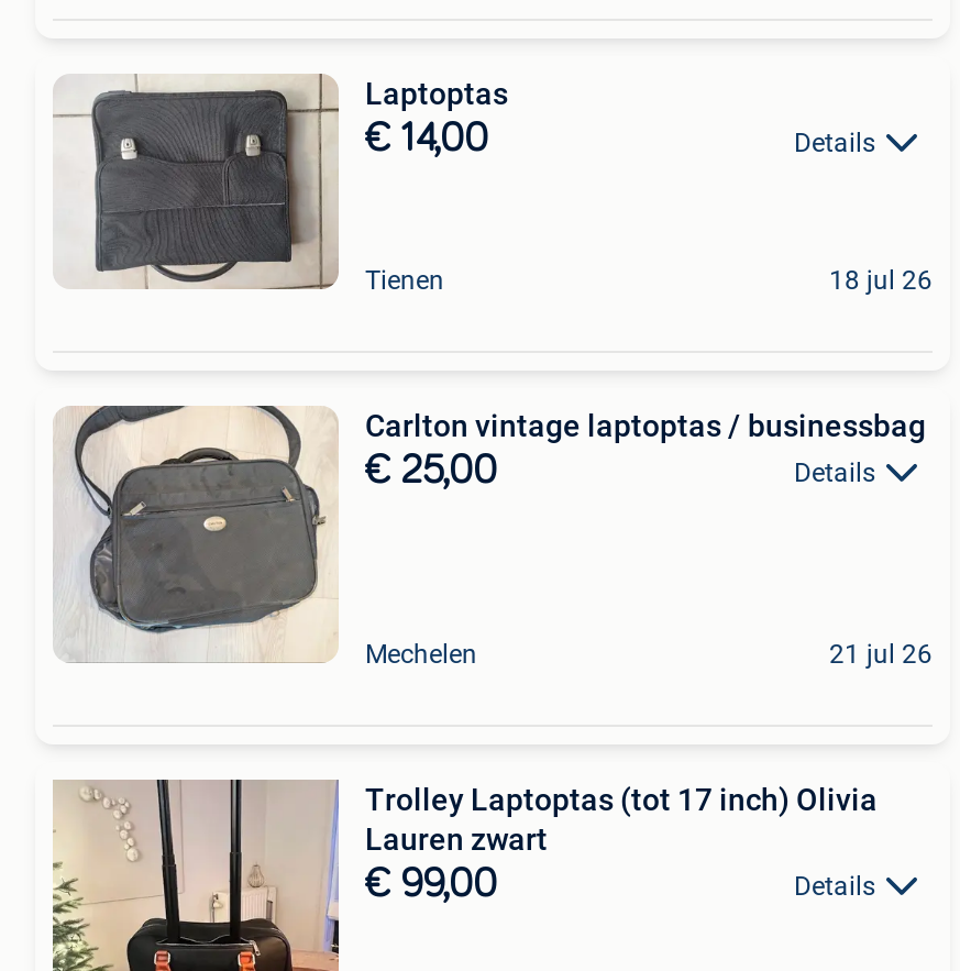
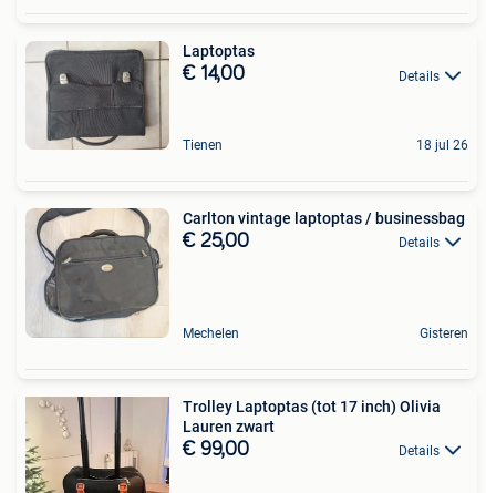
- 21 jul 26
+ Gisteren
